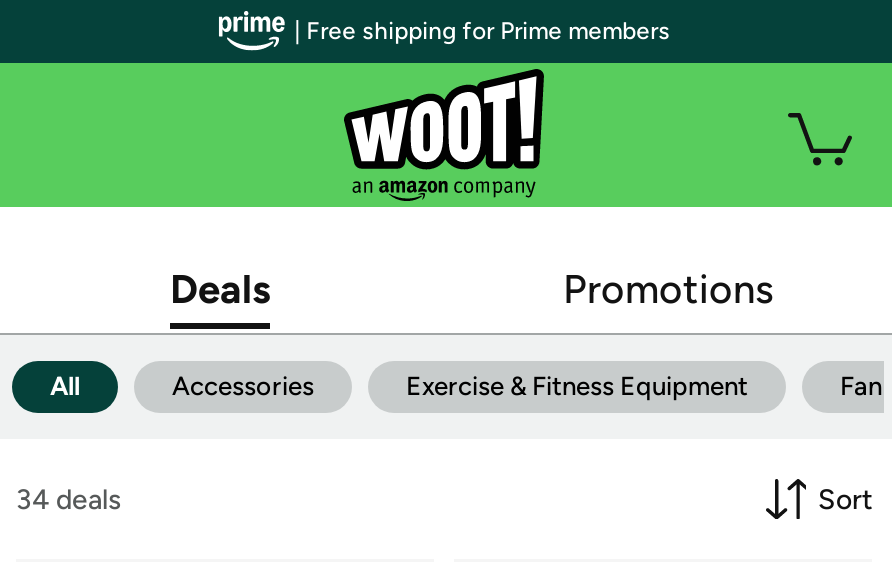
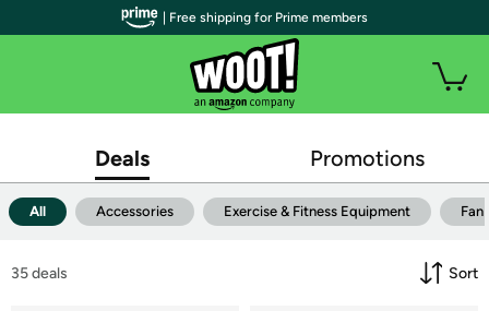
- 34 deals
+ 35 deals
